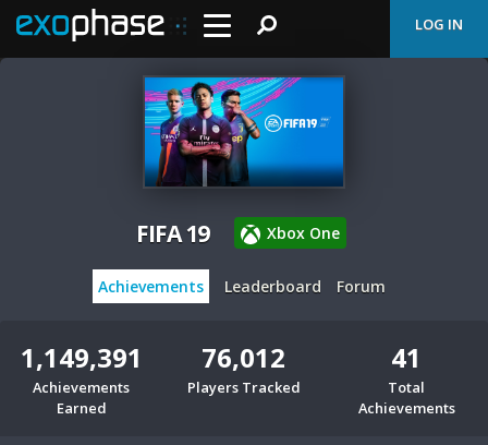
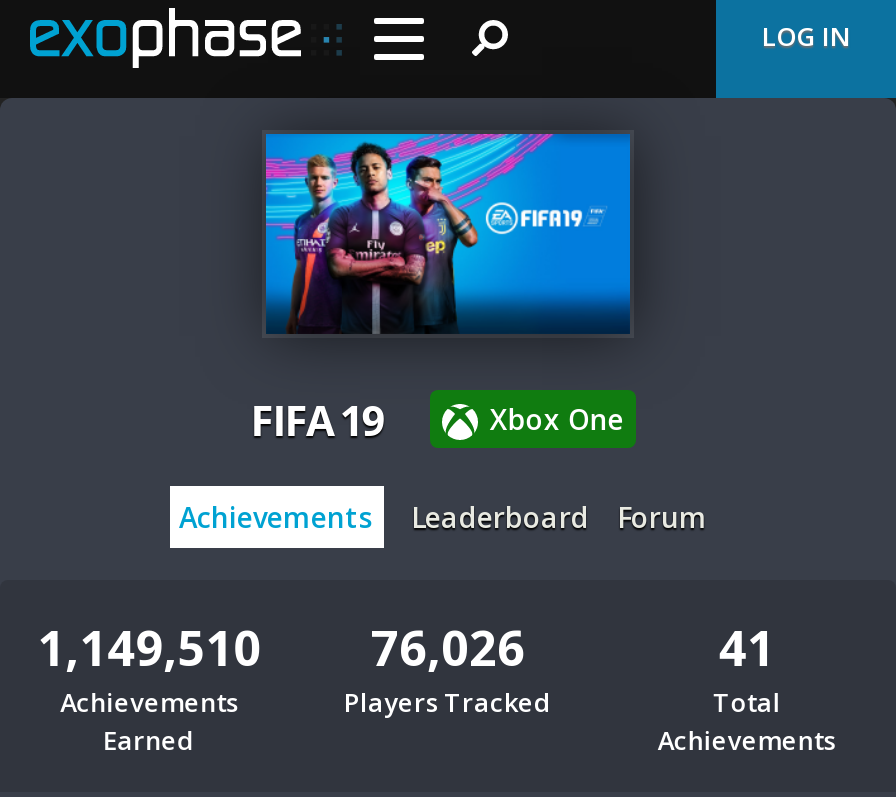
- 1,149,391
+ 1,149,510

- 76,012
+ 76,026
